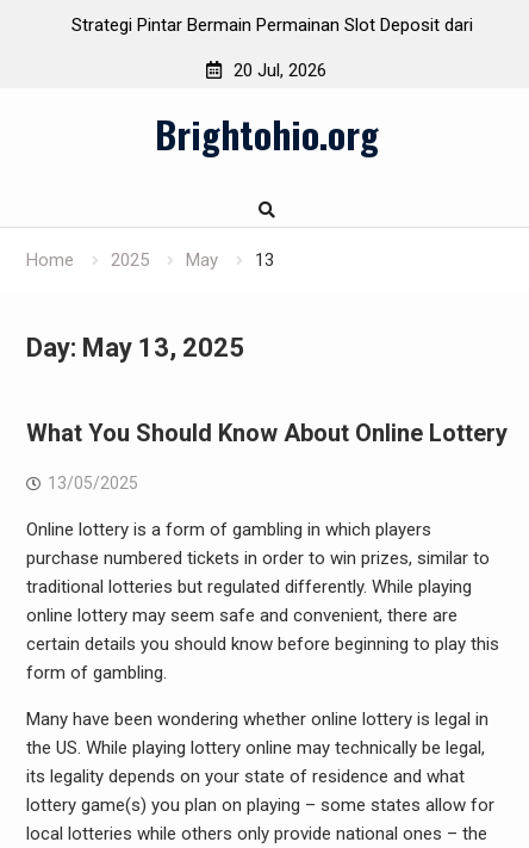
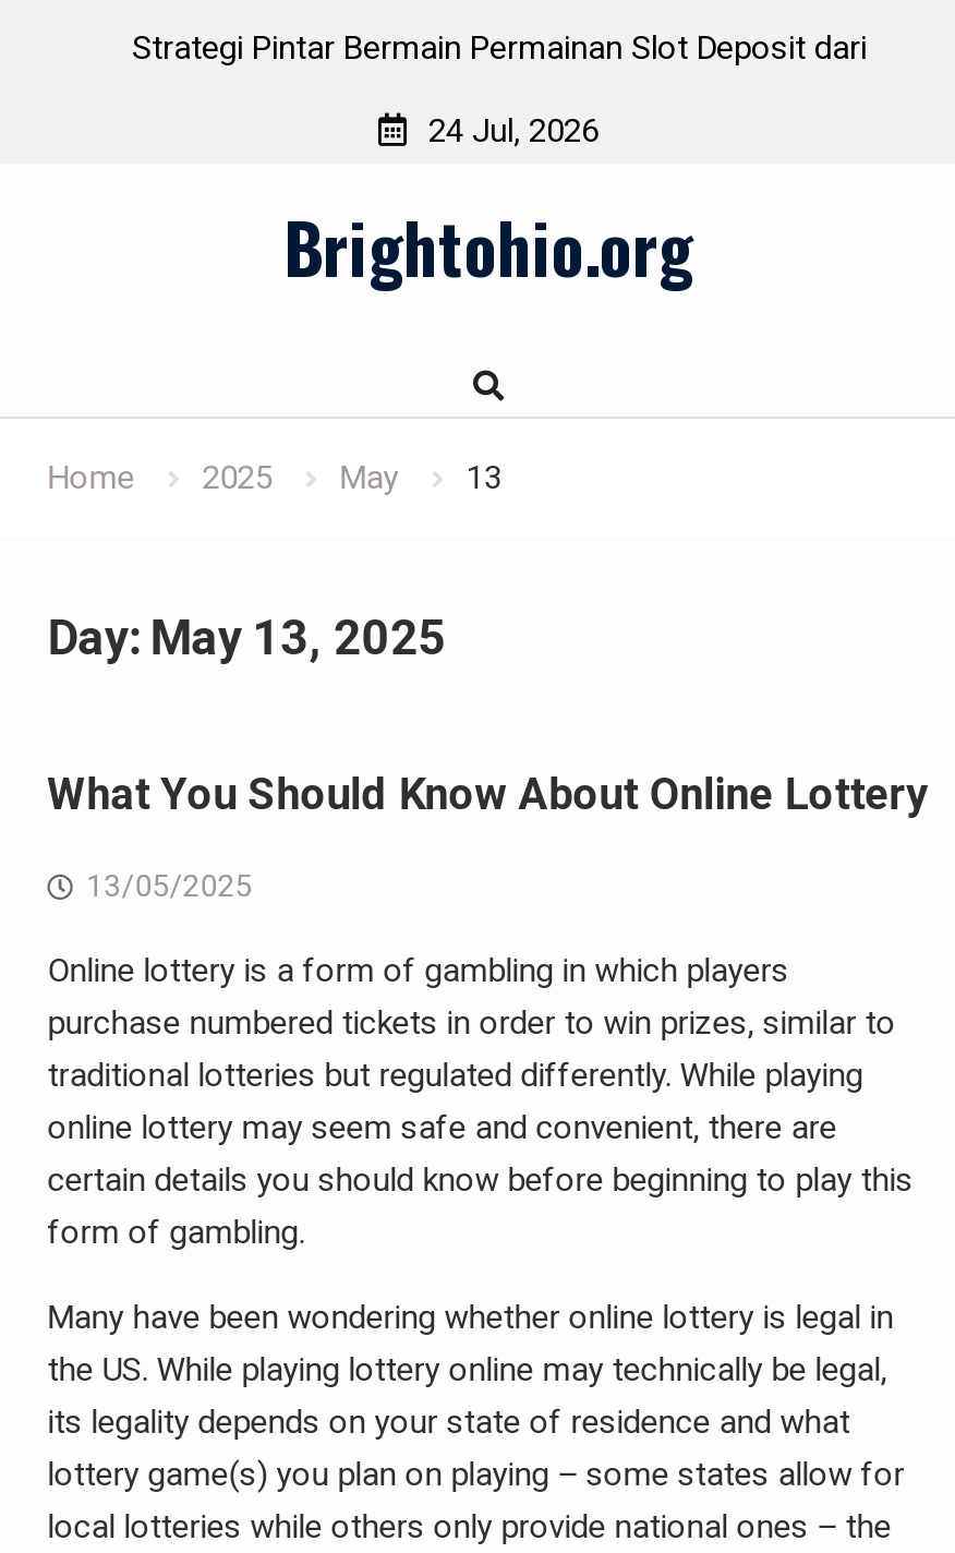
- 20 Jul, 2026
+ 24 Jul, 2026
